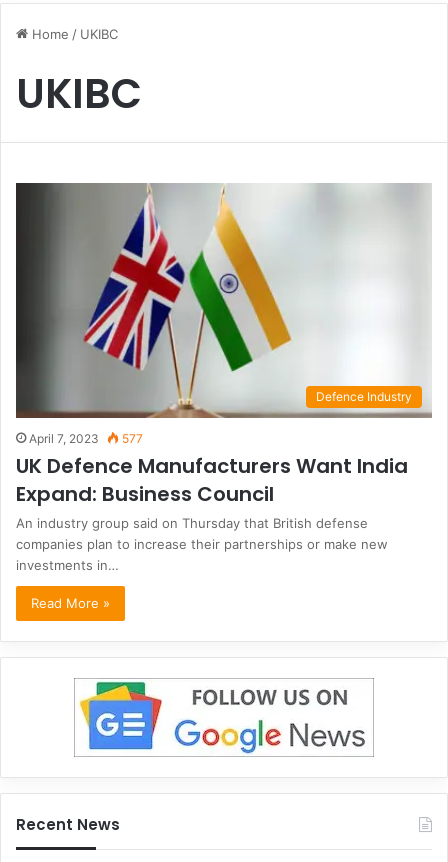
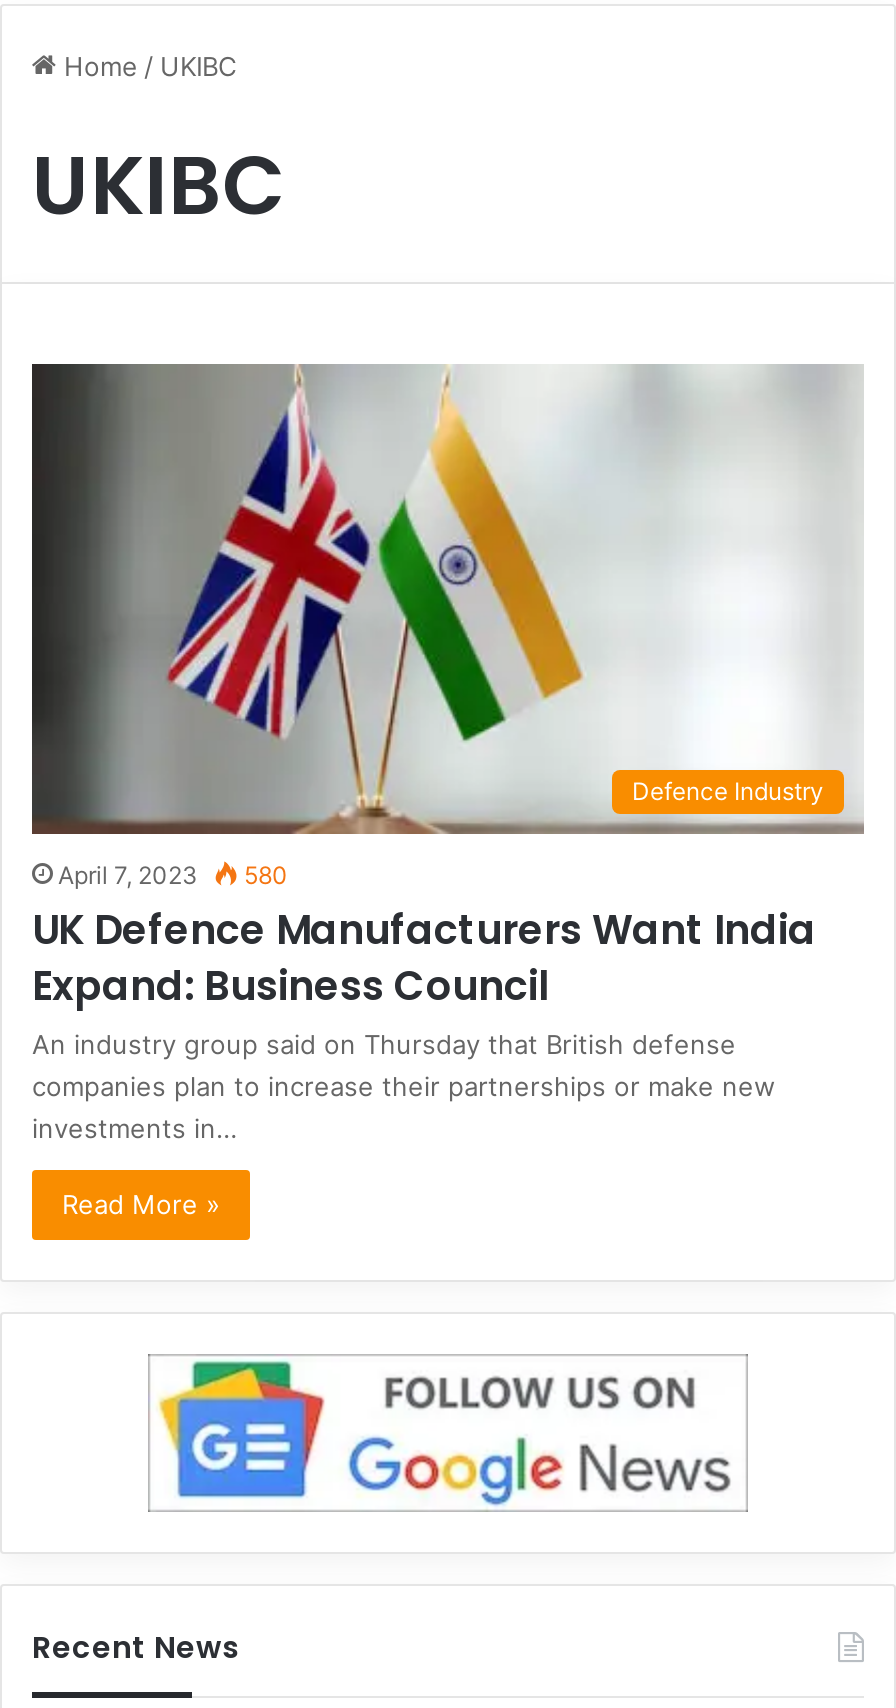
- April 7, 2023 577
+ April 7, 2023 580
